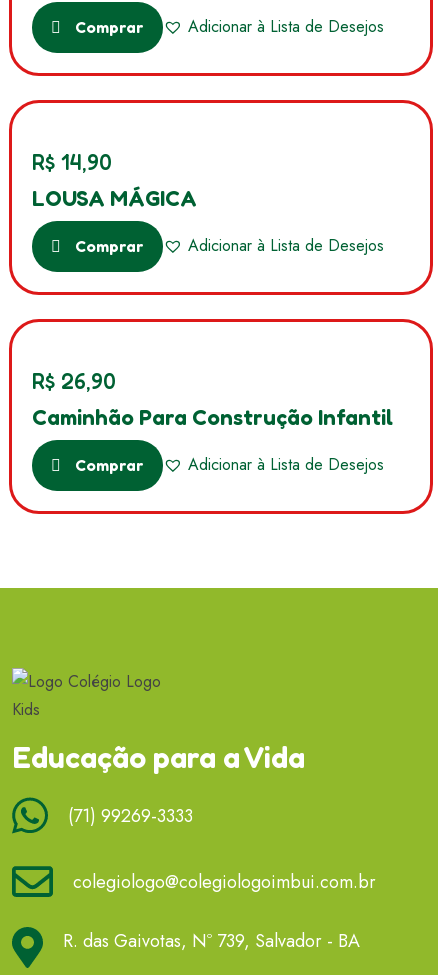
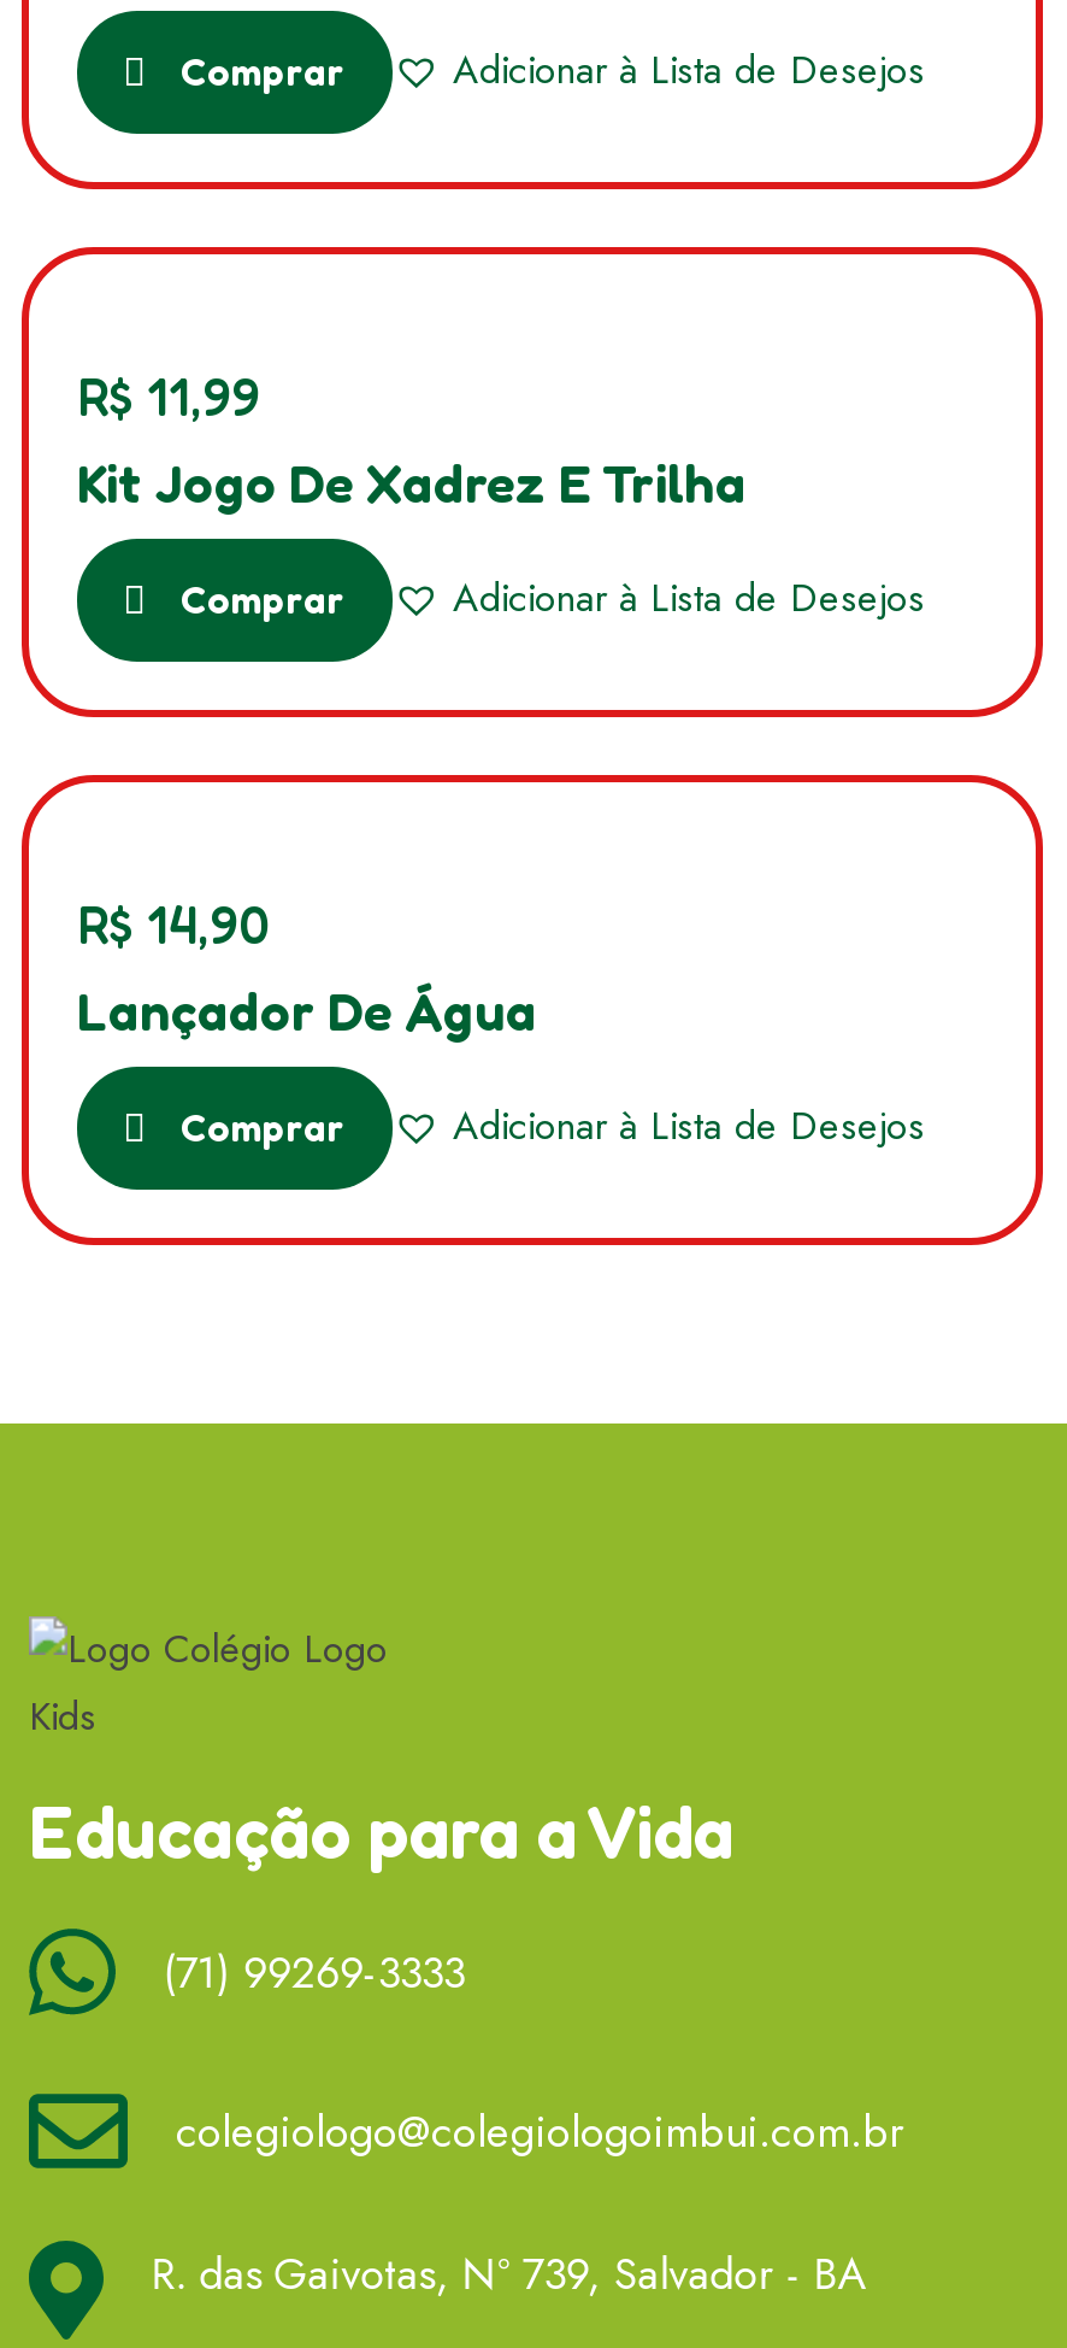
- R$14,90
- LOUSA MÁGICA
+ R$11,99
+ Kit Jogo De Xadrez E Trilha

- R$26,90
- Caminhão Para Construção Infantil
+ R$14,90
+ Lançador De Água
